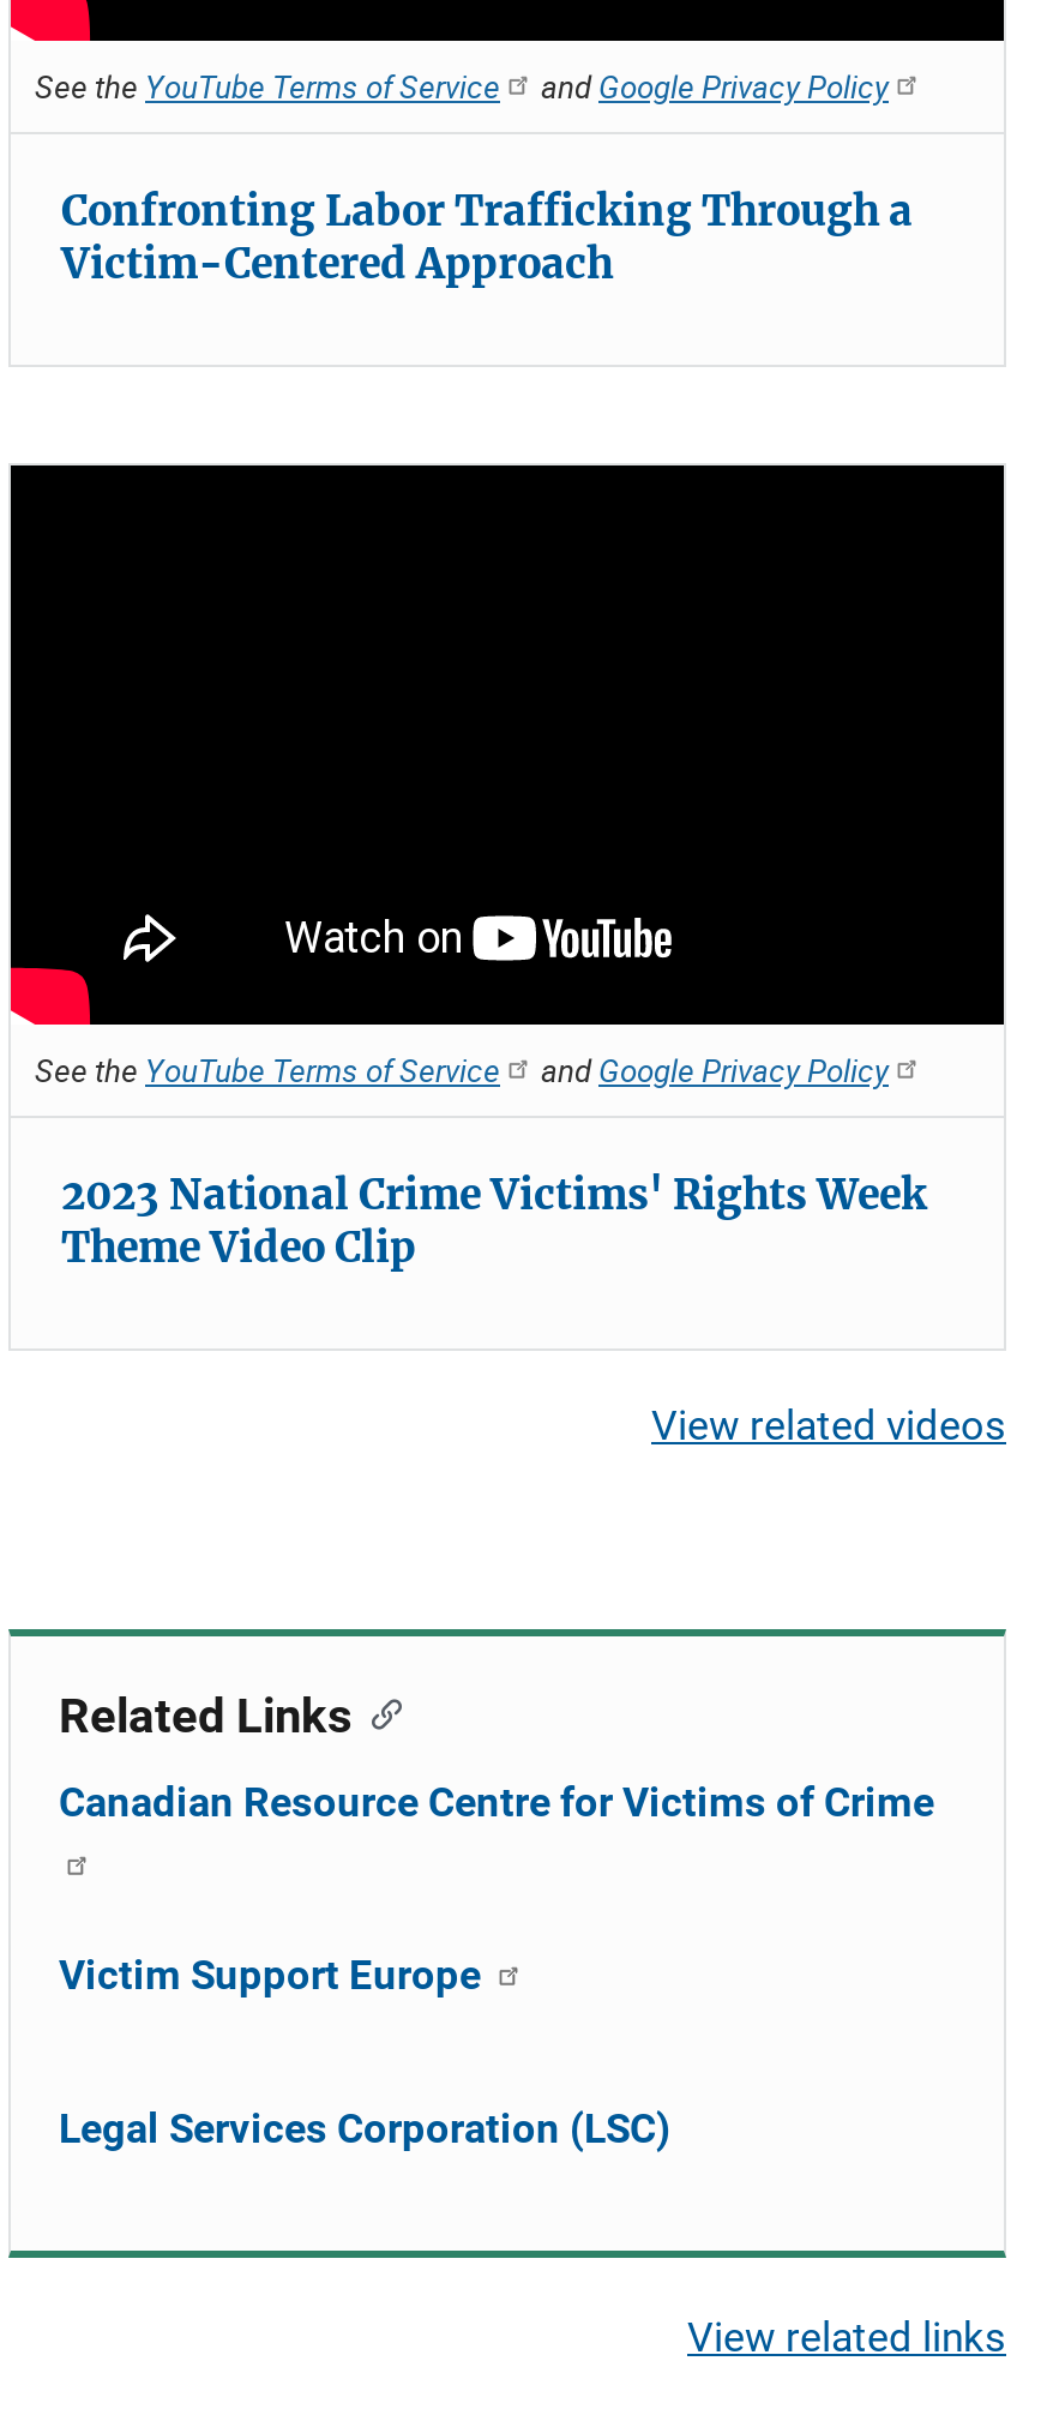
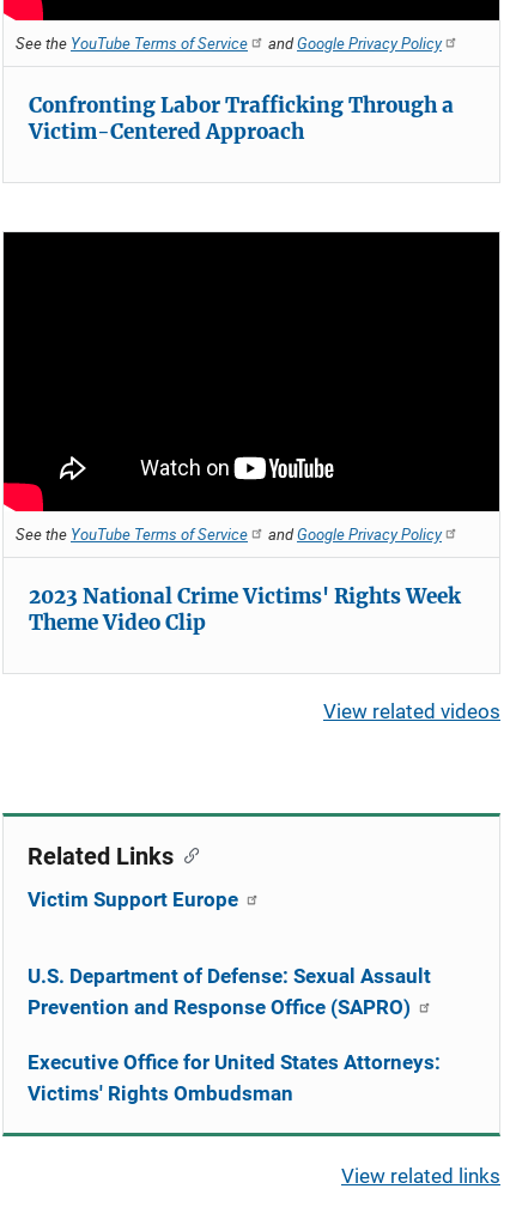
- Canadian Resource Centre for Victims of Crime

moved up: Victim Support Europe

- Legal Services Corporation (LSC)
+ U.S. Department of Defense: Sexual Assault
+ Prevention and Response Office (SAPRO)
+ Executive Office for United States Attorneys:
+ Victims' Rights Ombudsman
